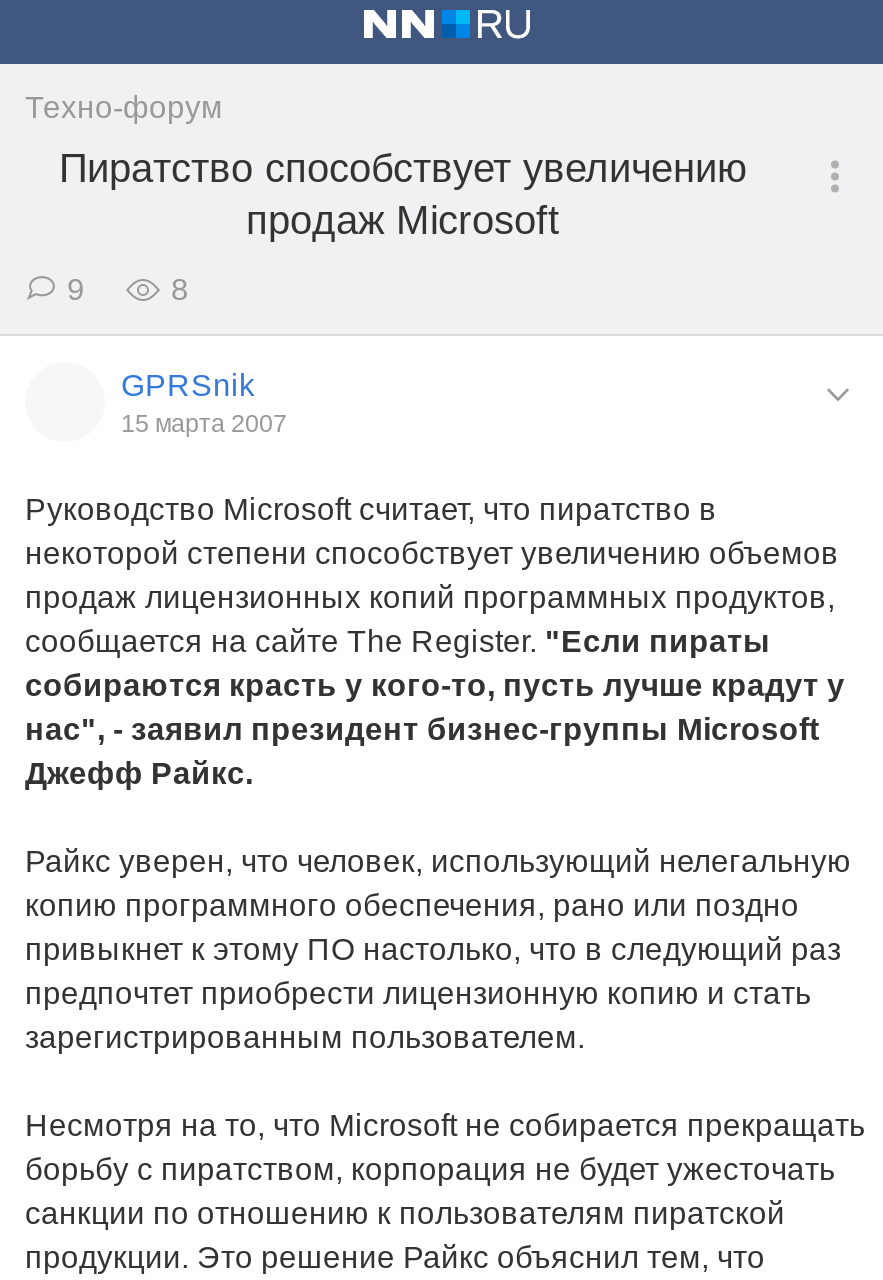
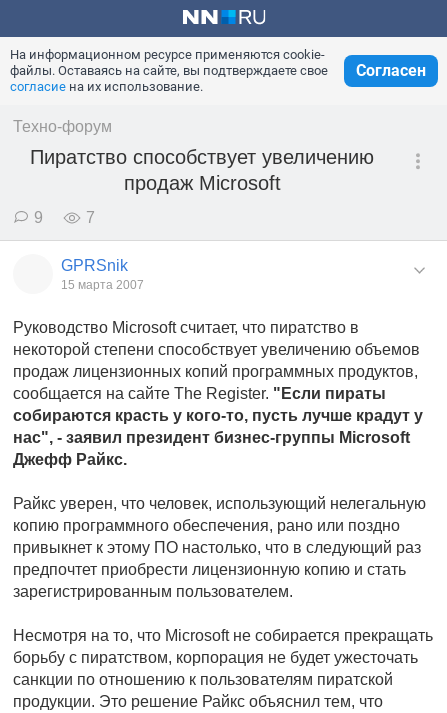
+ На информационном ресурсе применяются cookie-
+ файлы. Оставаясь на сайте, вы подтверждаете свое
+ согласие на их использование.

+ Согласен

- 8
+ 7
